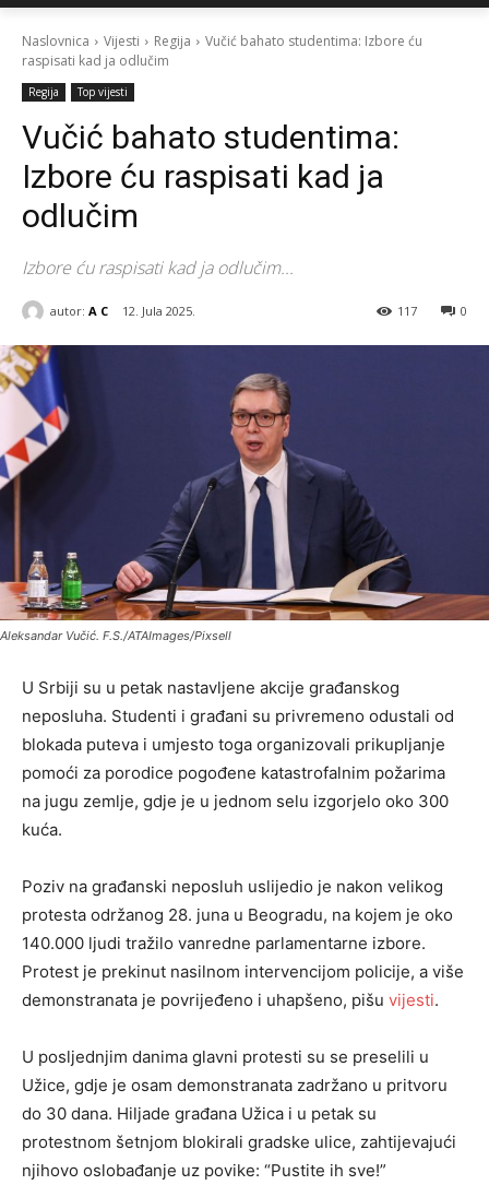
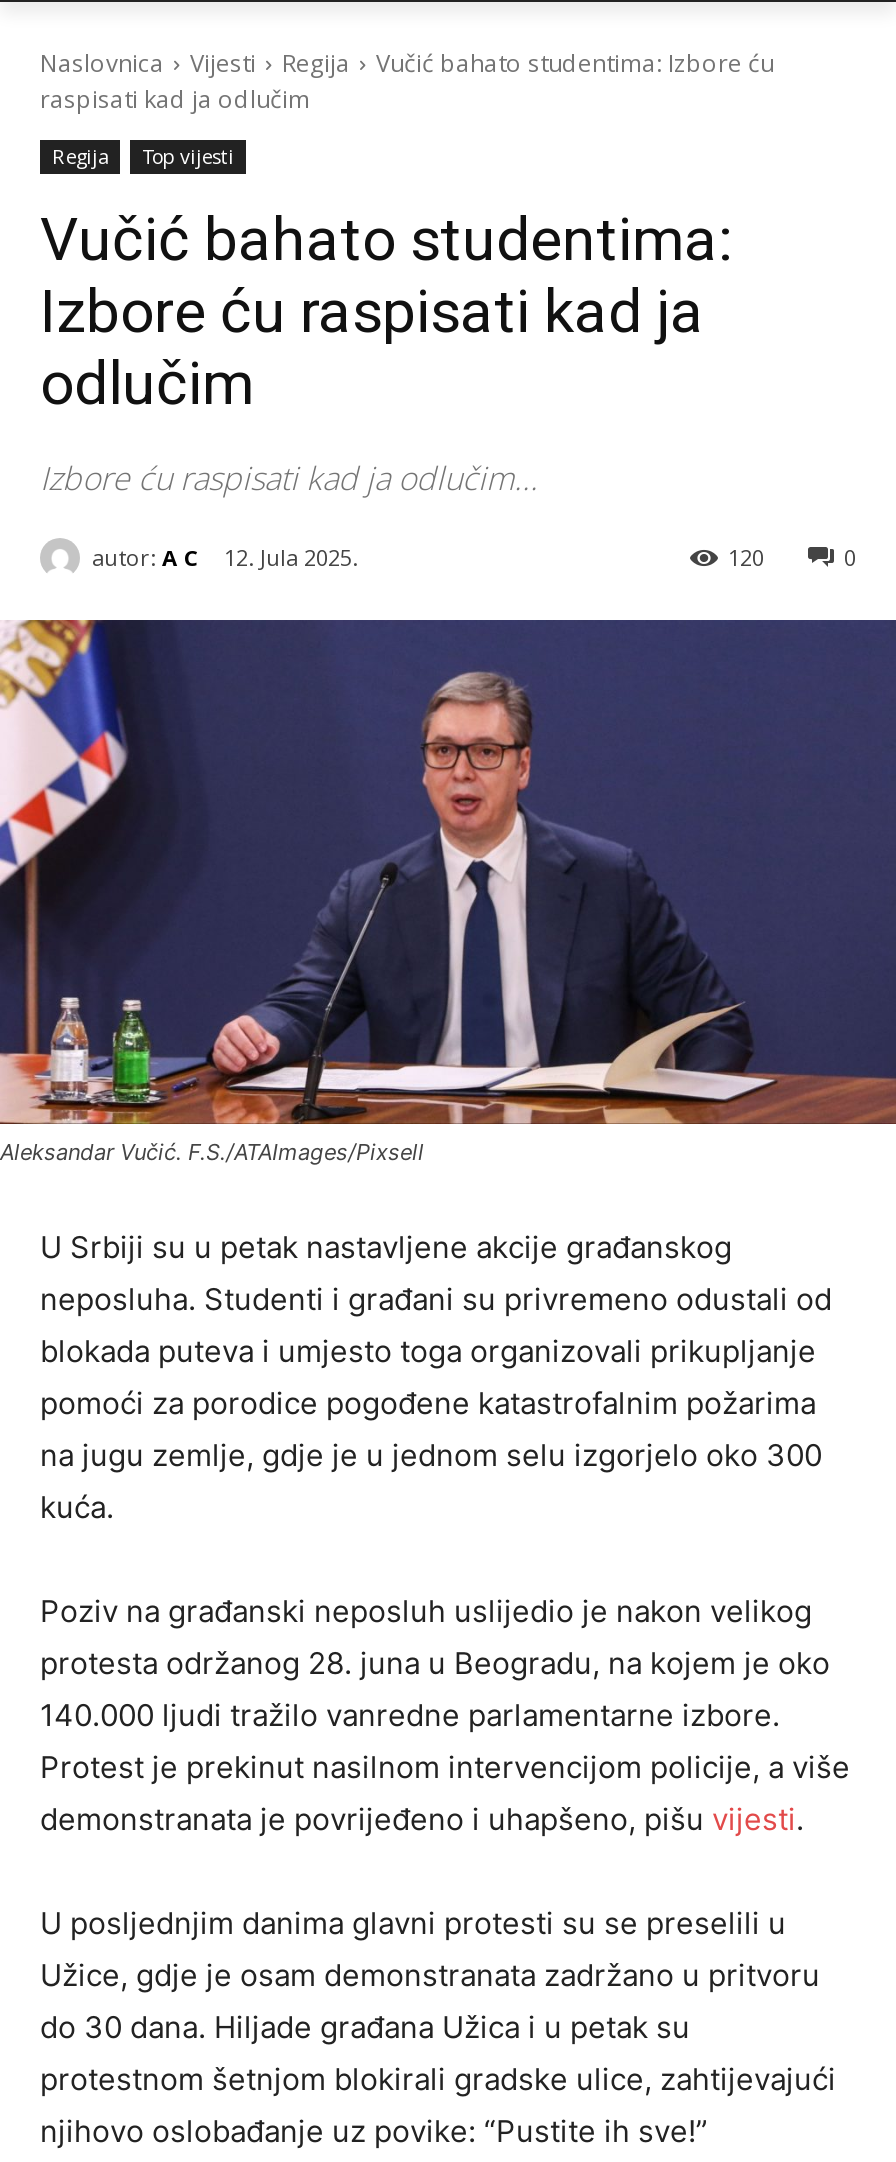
- 117
+ 120
